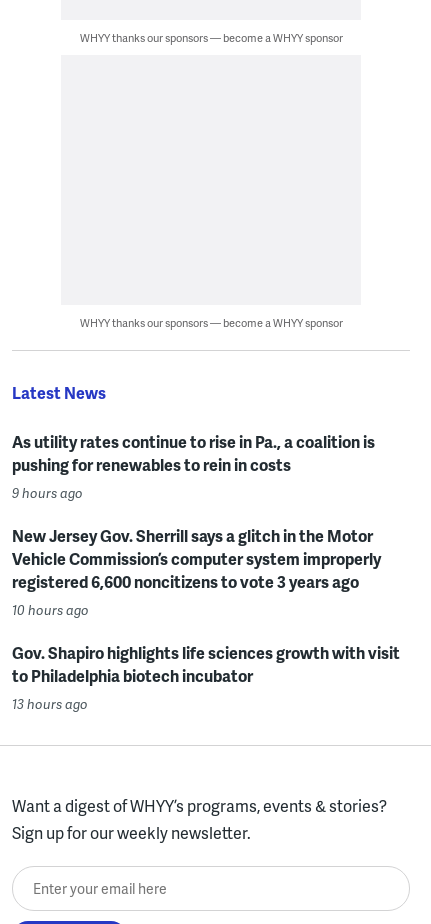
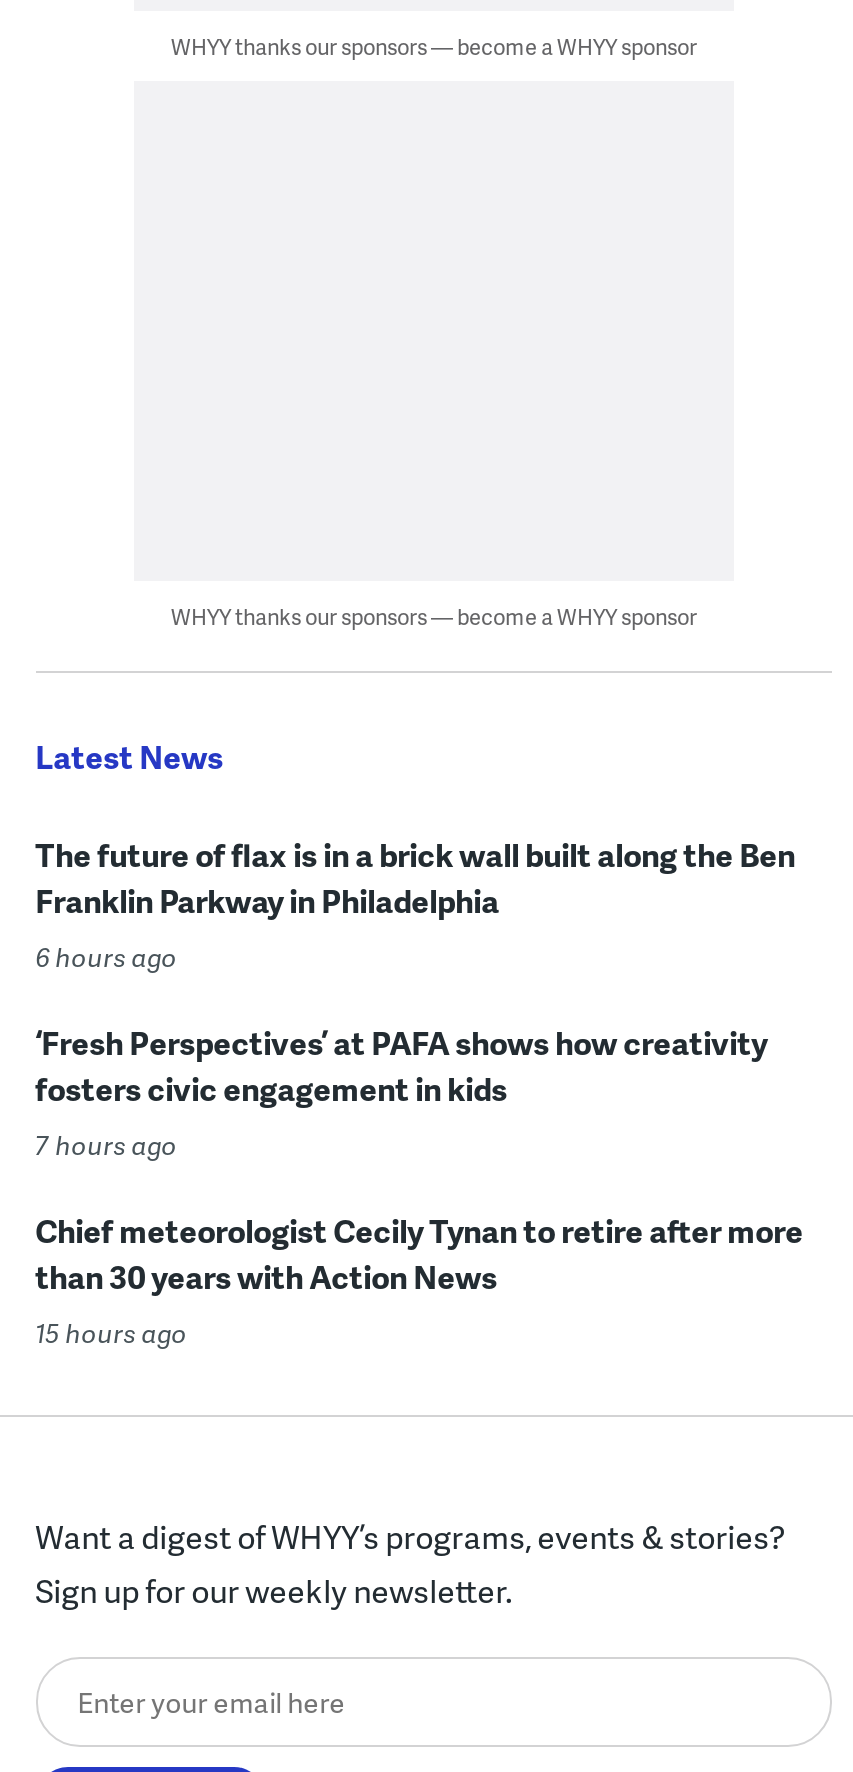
- As utility rates continue to rise in Pa., a coalition is
- pushing for renewables to rein in costs
- 9 hours ago
+ The future of flax is in a brick wall built along the Ben
+ Franklin Parkway in Philadelphia
+ 6 hours ago

- New Jersey Gov. Sherrill says a glitch in the Motor
- Vehicle Commission’s computer system improperly
- registered 6,600 noncitizens to vote 3 years ago
- 10 hours ago
+ ‘Fresh Perspectives’ at PAFA shows how creativity
+ fosters civic engagement in kids
+ 7 hours ago

- Gov. Shapiro highlights life sciences growth with visit
- to Philadelphia biotech incubator
- 13 hours ago
+ Chief meteorologist Cecily Tynan to retire after more
+ than 30 years with Action News
+ 15 hours ago
